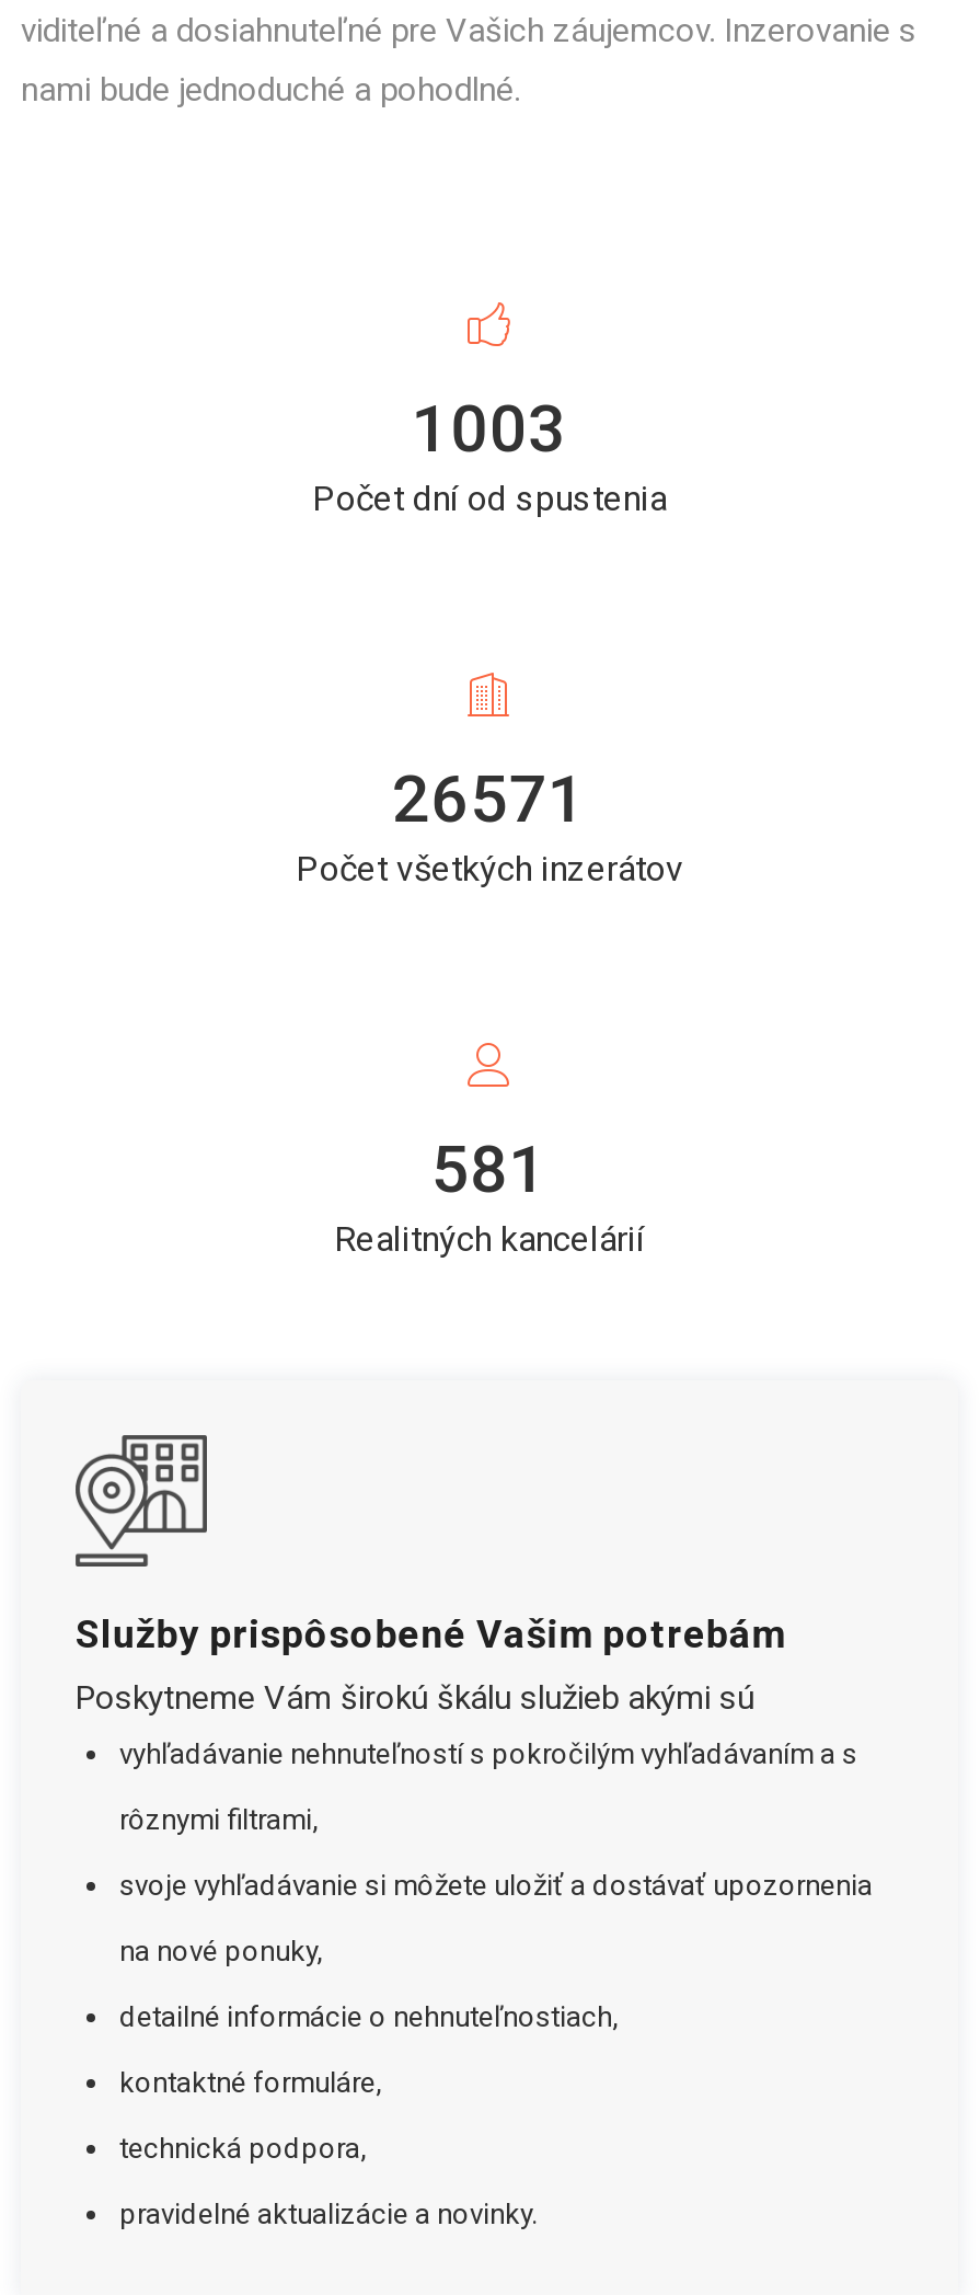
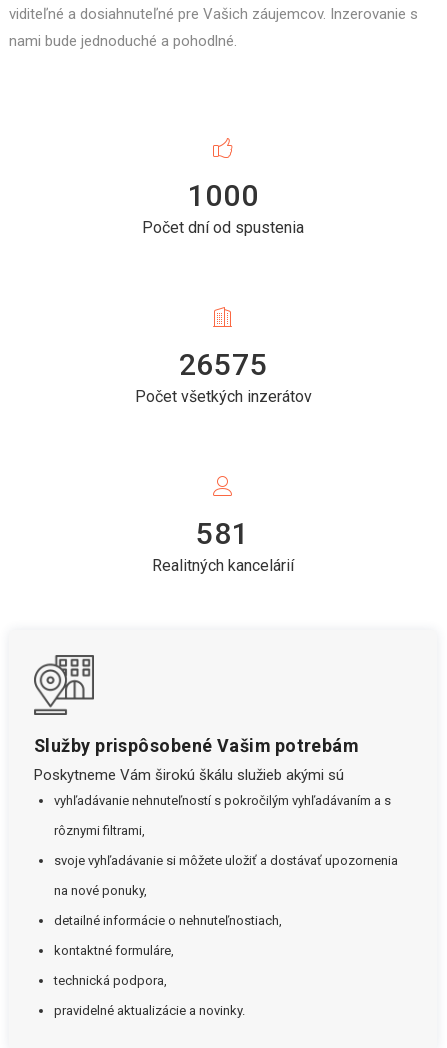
- 1003
+ 1000

- 26571
+ 26575
